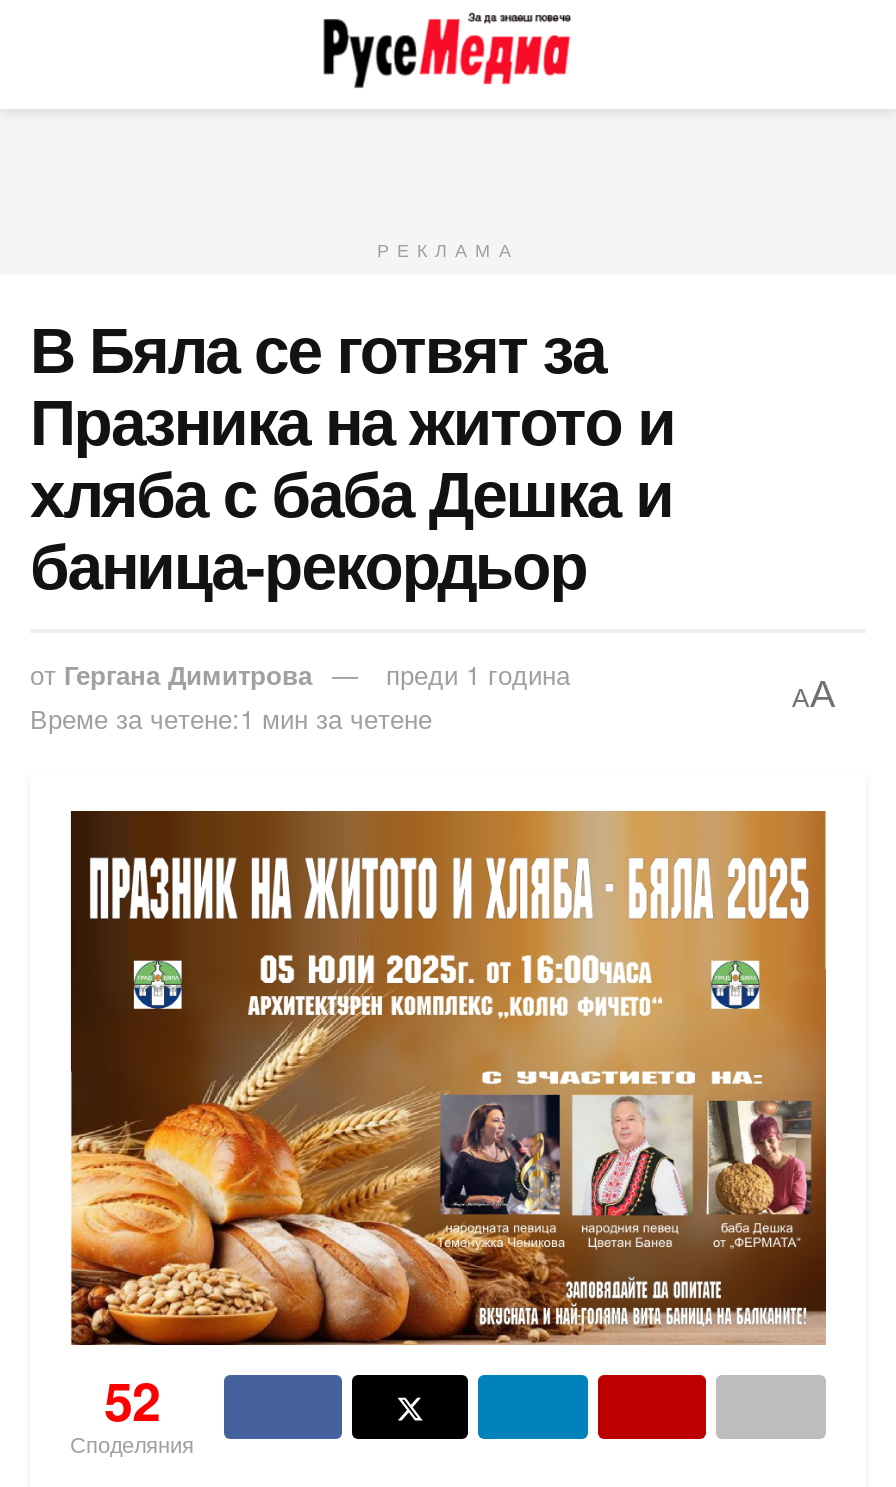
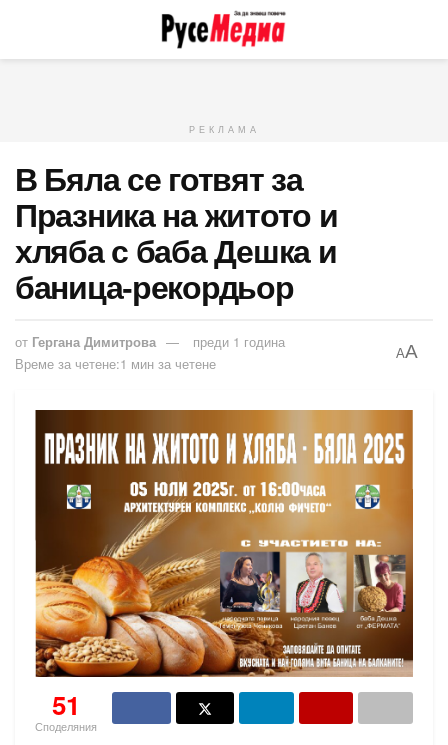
- 52
+ 51
